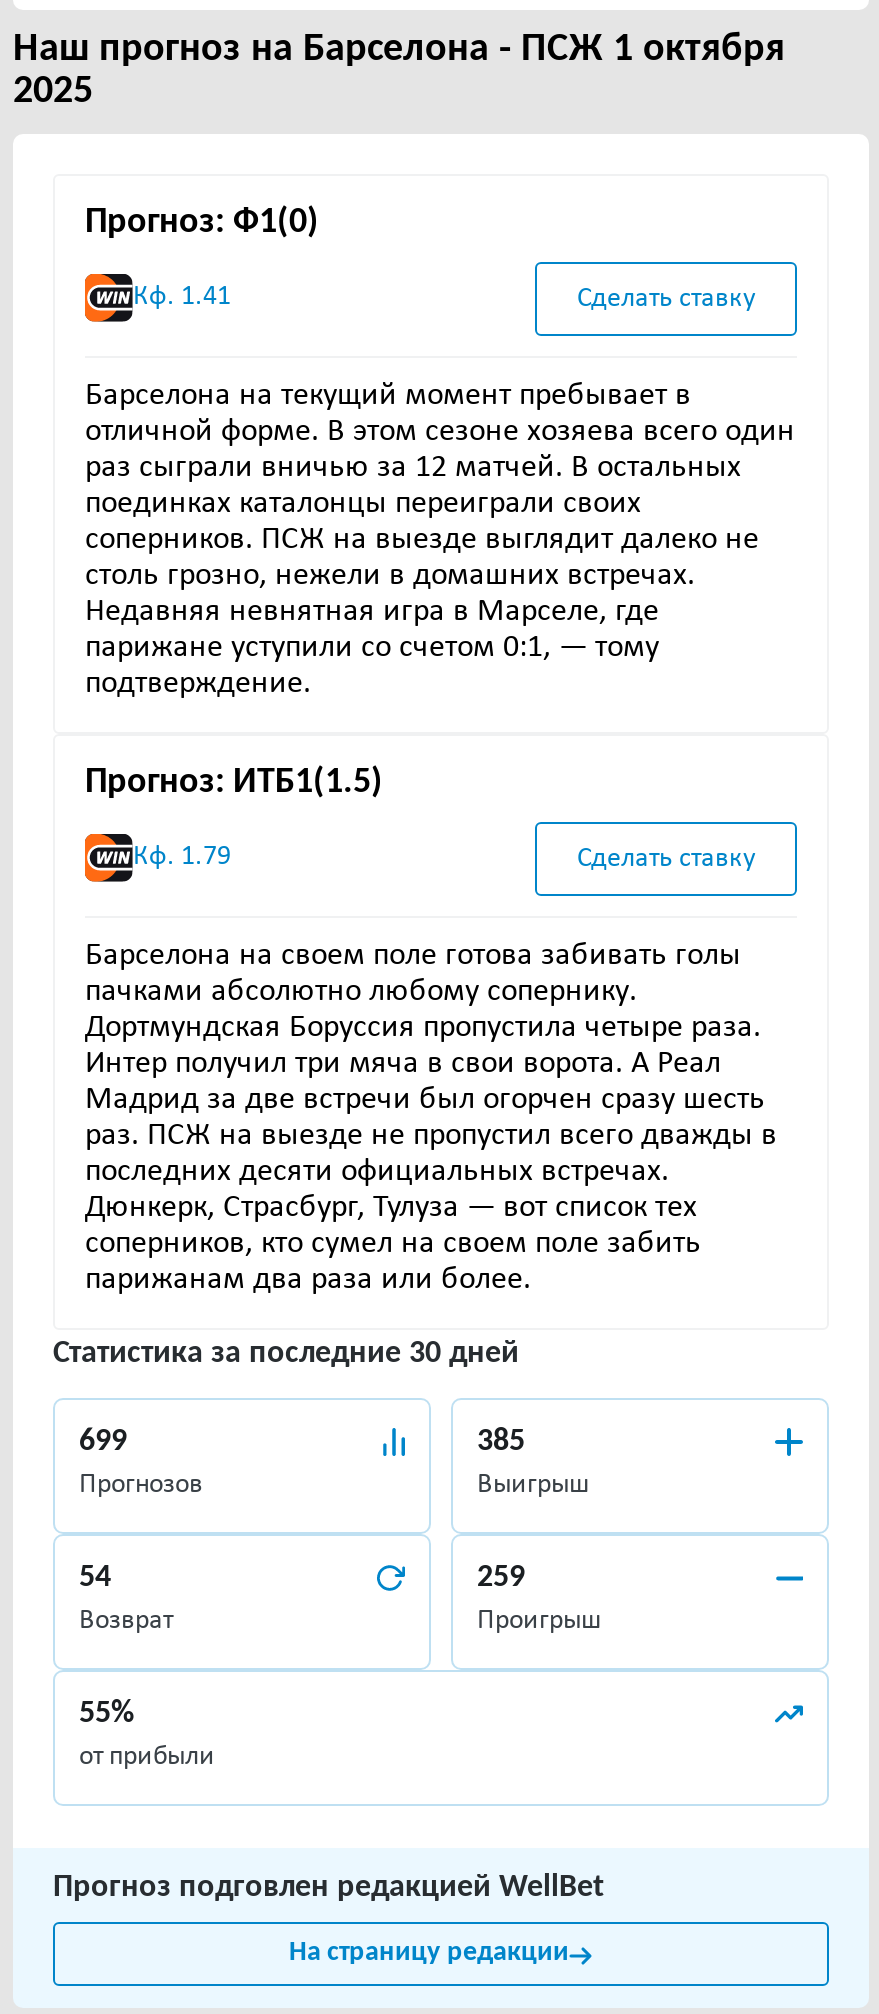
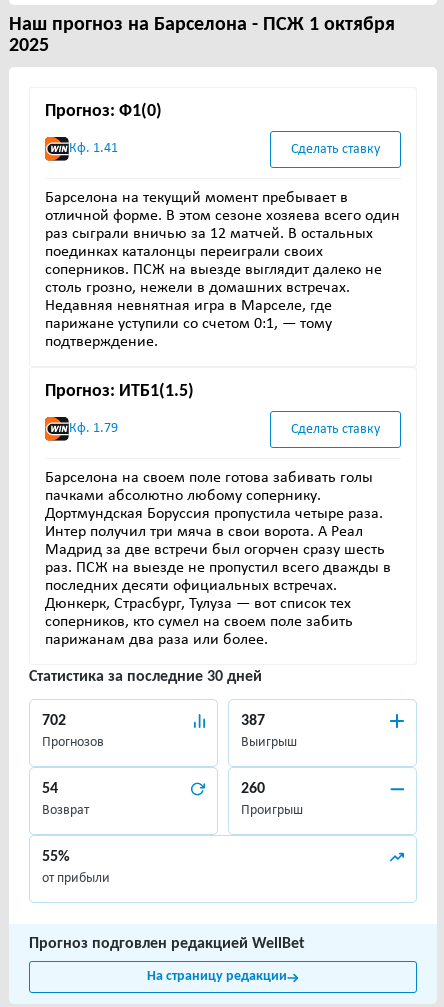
- 699
+ 702

- 385
+ 387

- 259
+ 260
